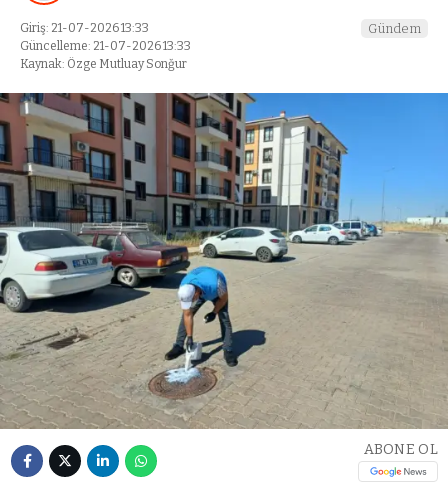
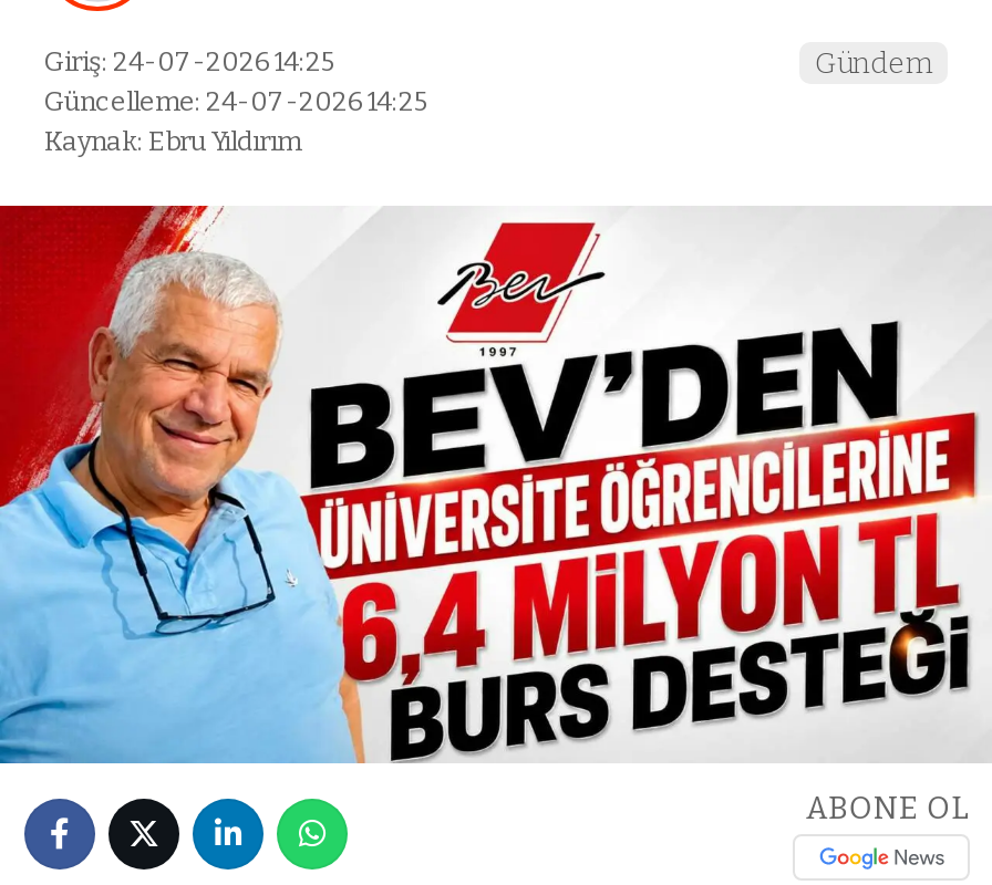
- Giriş: 21-07-2026 13:33
- Güncelleme: 21-07-2026 13:33
- Kaynak: Özge Mutluay Sonğur
+ Giriş: 24-07-2026 14:25
+ Güncelleme: 24-07-2026 14:25
+ Kaynak: Ebru Yıldırım

- [image]
+ [image]
